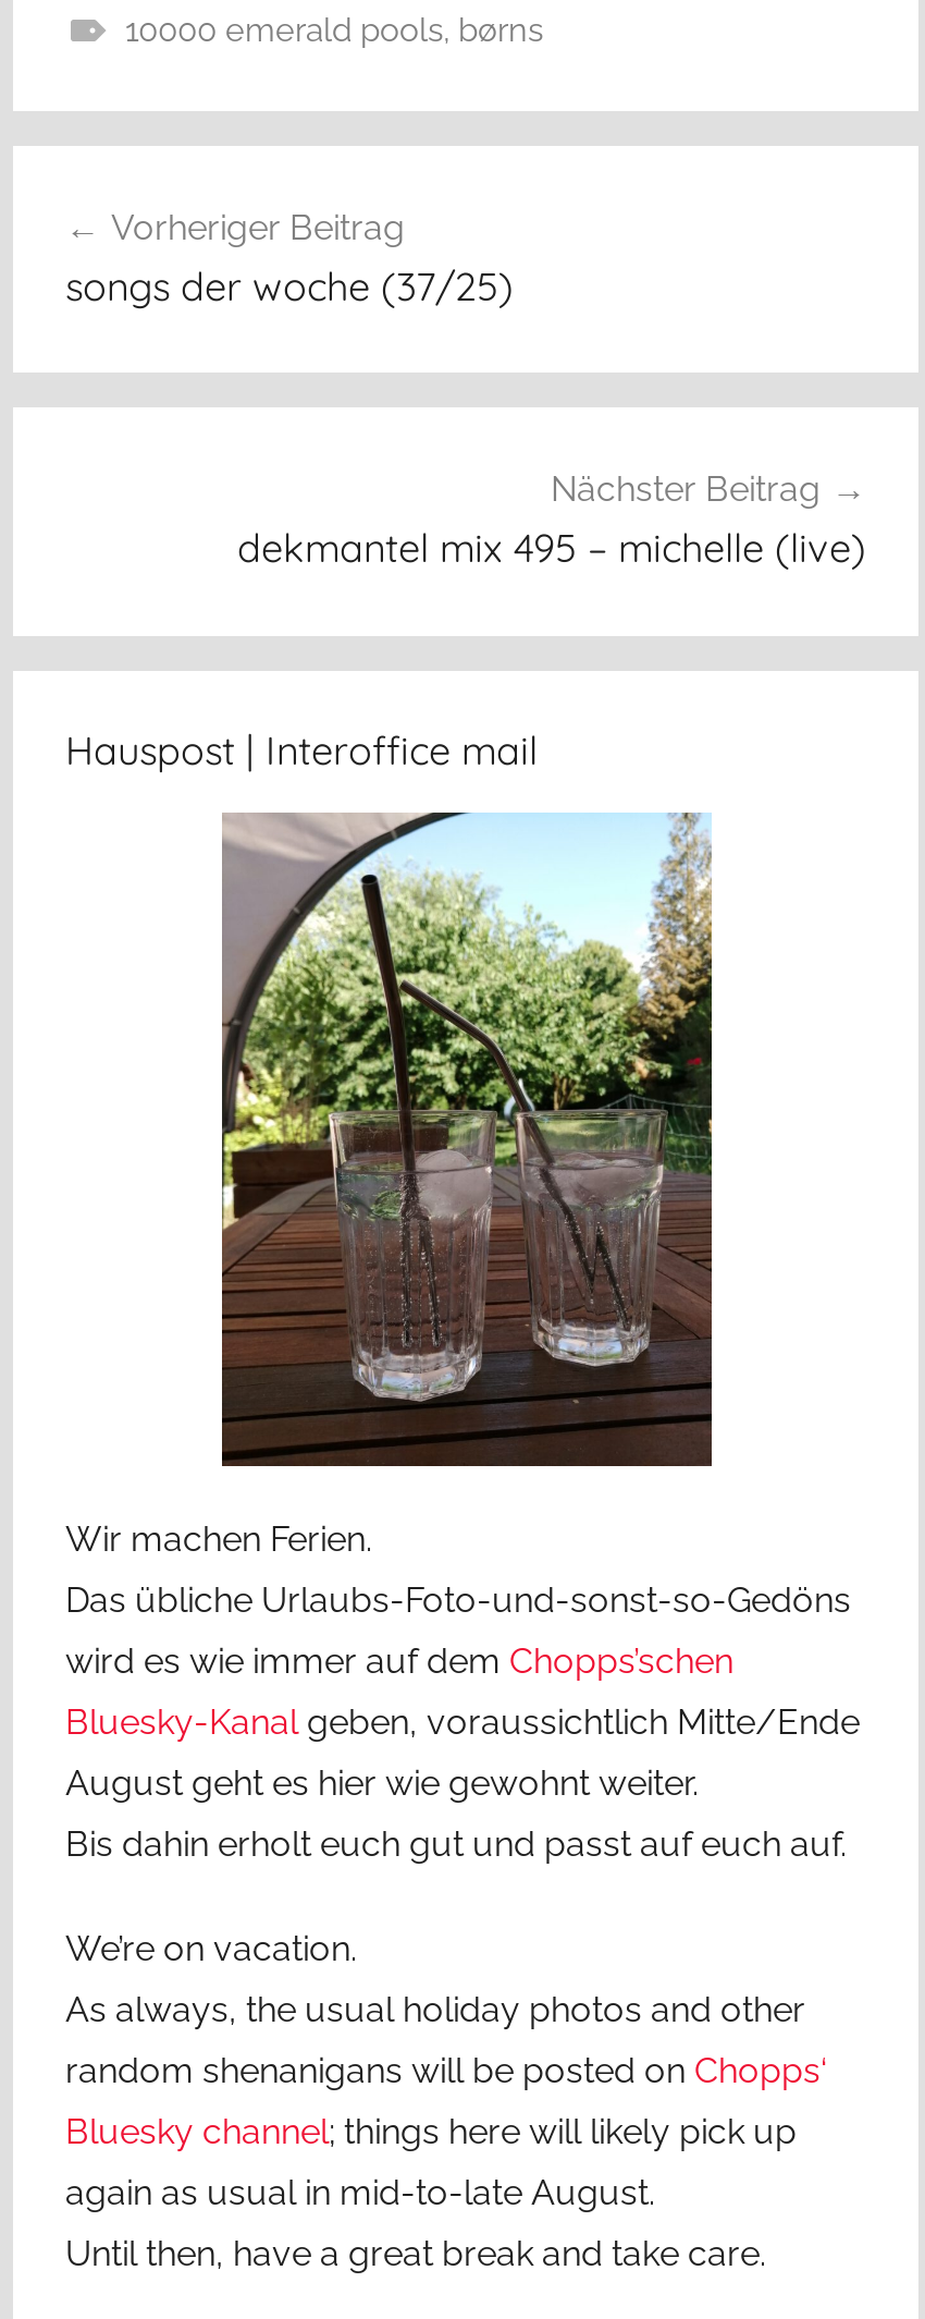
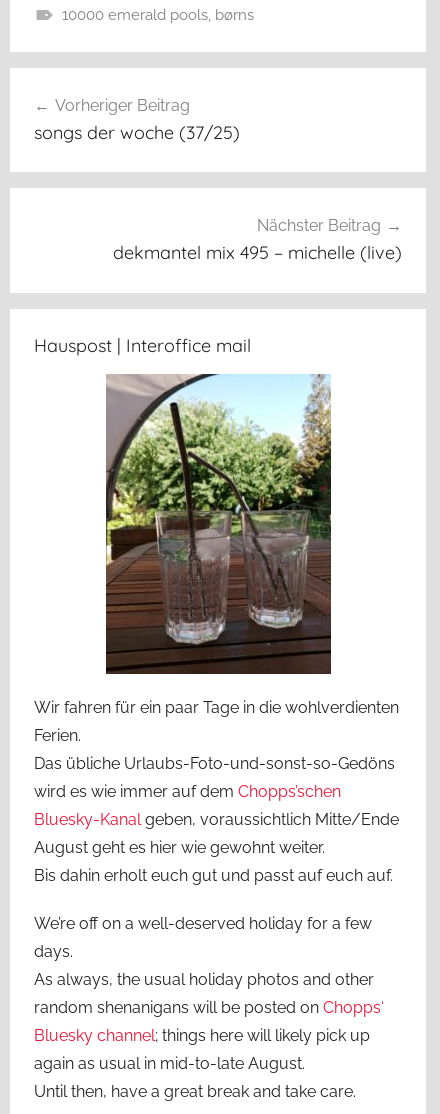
- Wir machen Ferien.
+ Wir fahren für ein paar Tage in die wohlverdienten
+ Ferien.

- We’re on vacation.
+ We’re off on a well-deserved holiday for a few
+ days.
